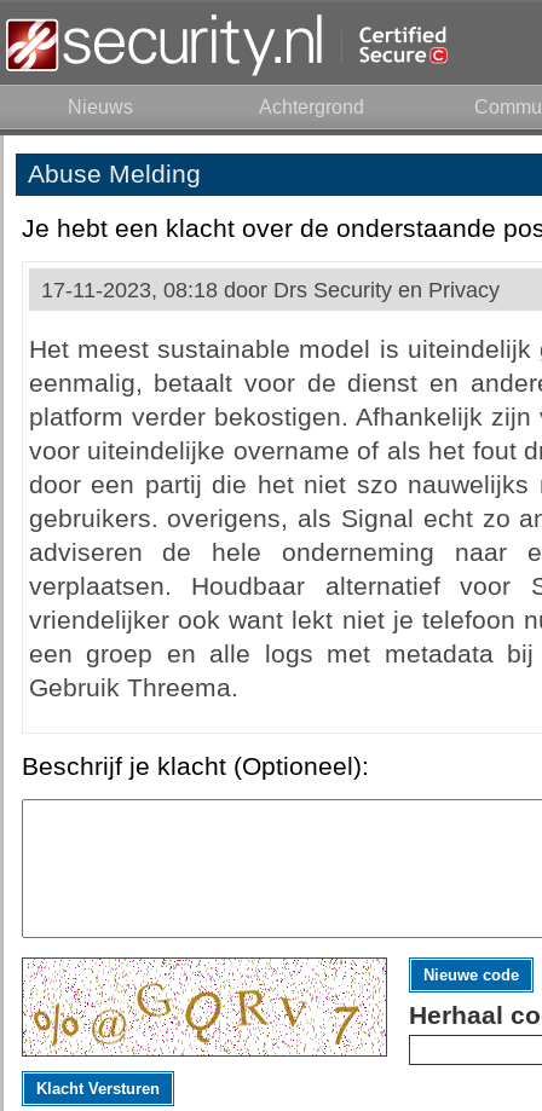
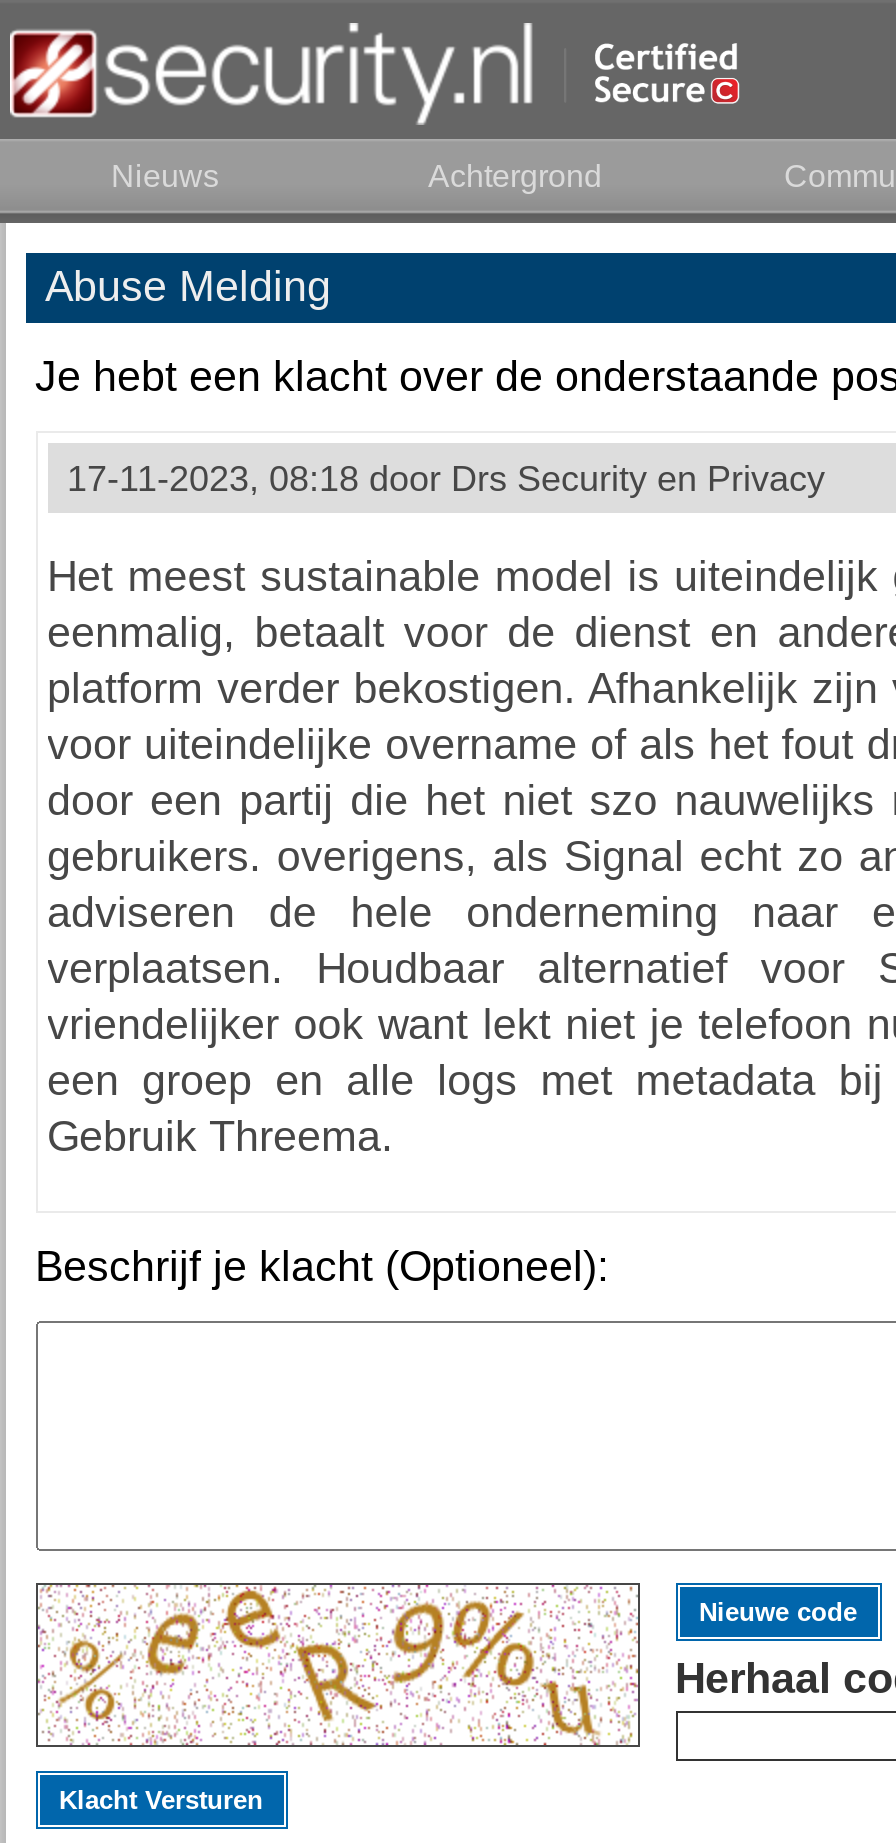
- [image]
+ [image]
